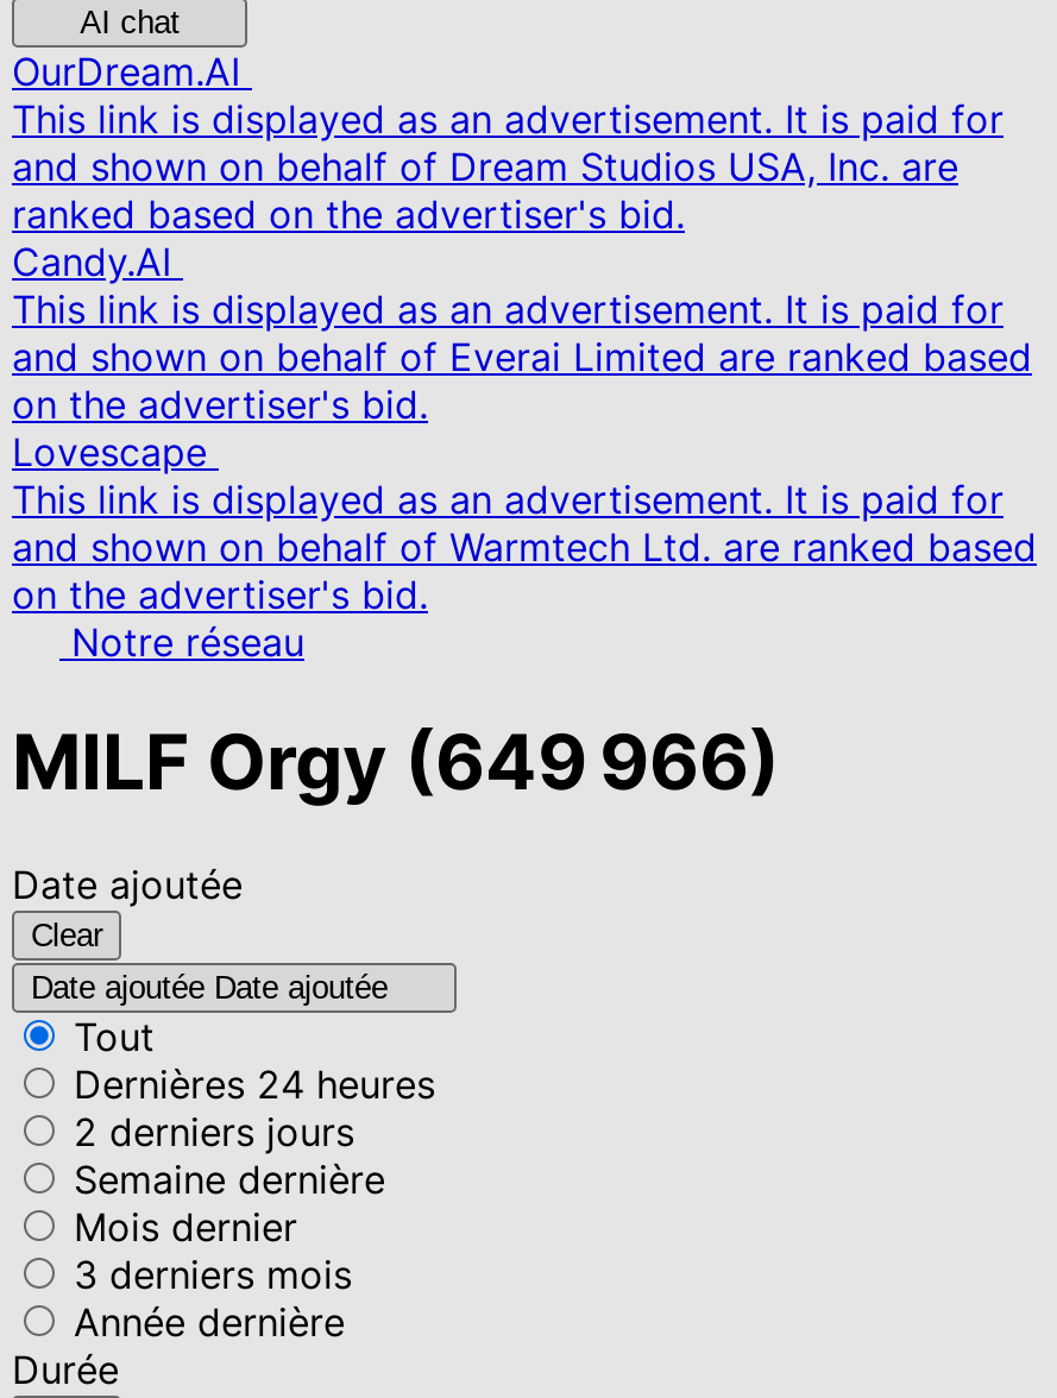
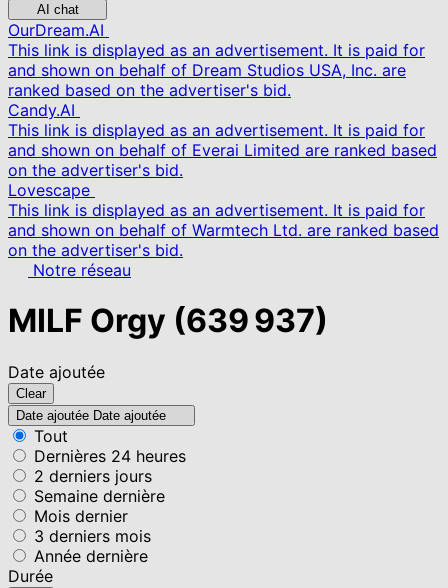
- MILF Orgy (649 966)
+ MILF Orgy (639 937)
